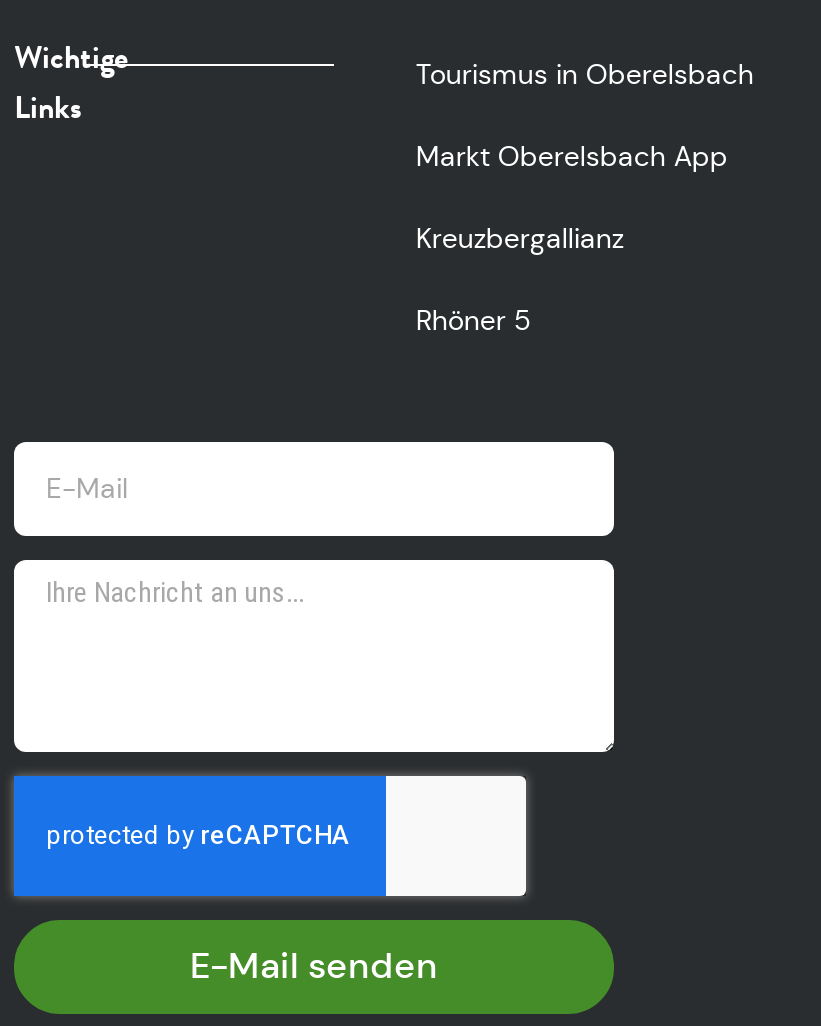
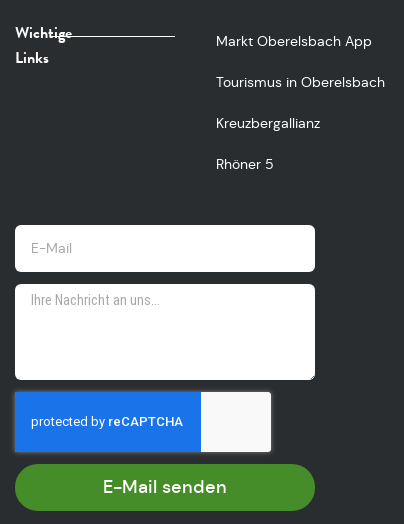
moved down: Tourismus in Oberelsbach

moved up: Markt Oberelsbach App
